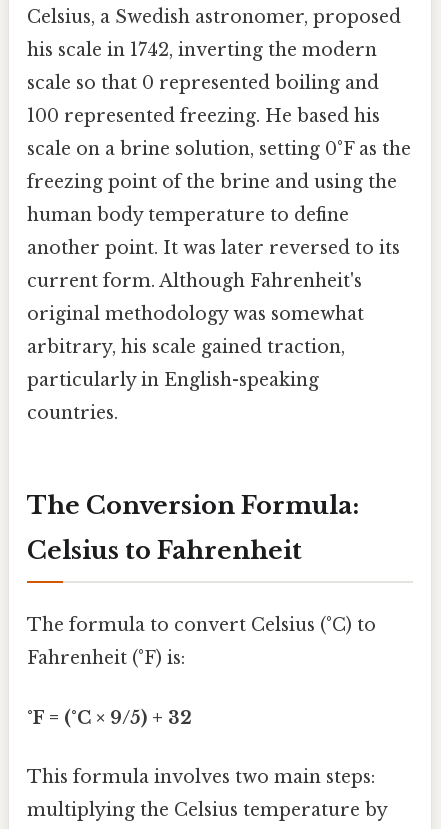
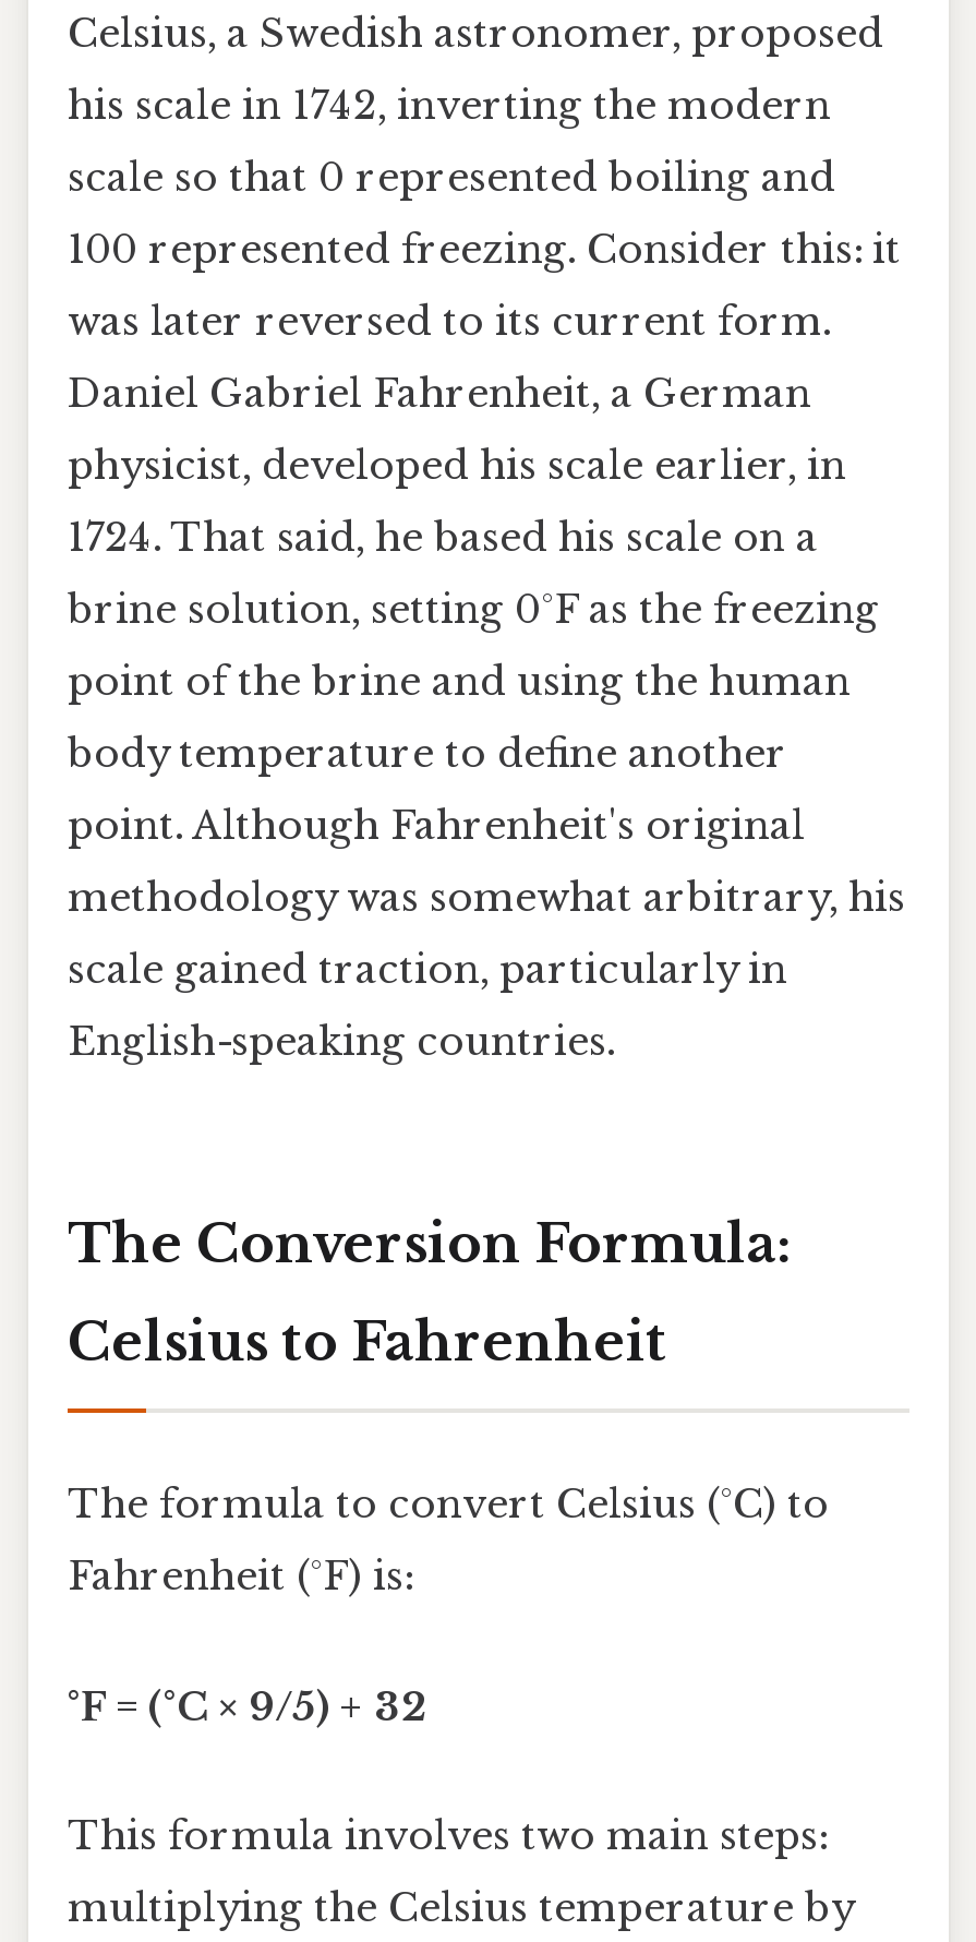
- 100 represented freezing. He based his
- scale on a brine solution, setting 0°F as the
- freezing point of the brine and using the
- human body temperature to define
- another point. It was later reversed to its
- current form. Although Fahrenheit's
- original methodology was somewhat
- arbitrary, his scale gained traction,
- particularly in English-speaking
- countries.
+ 100 represented freezing. Consider this: it
+ was later reversed to its current form.
+ Daniel Gabriel Fahrenheit, a German
+ physicist, developed his scale earlier, in
+ 1724. That said, he based his scale on a
+ brine solution, setting 0°F as the freezing
+ point of the brine and using the human
+ body temperature to define another
+ point. Although Fahrenheit's original
+ methodology was somewhat arbitrary, his
+ scale gained traction, particularly in
+ English-speaking countries.
